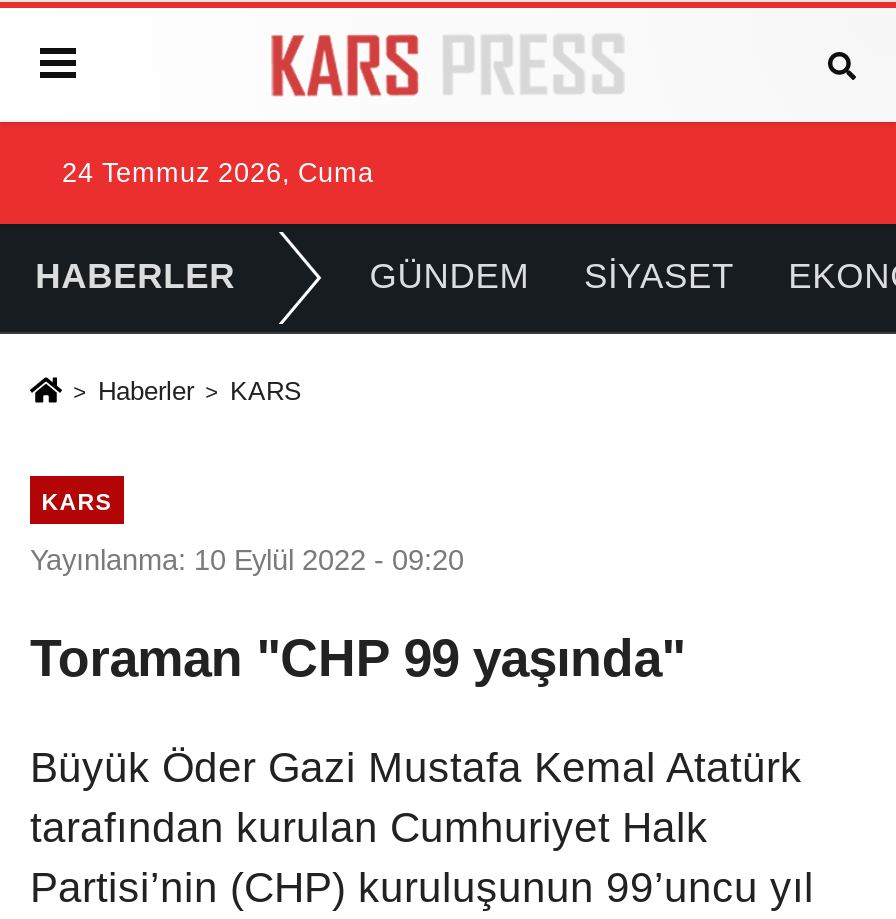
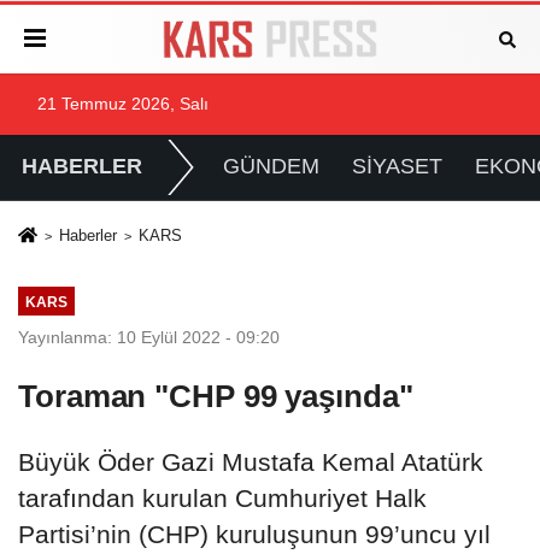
- 24 Temmuz 2026, Cuma
+ 21 Temmuz 2026, Salı
